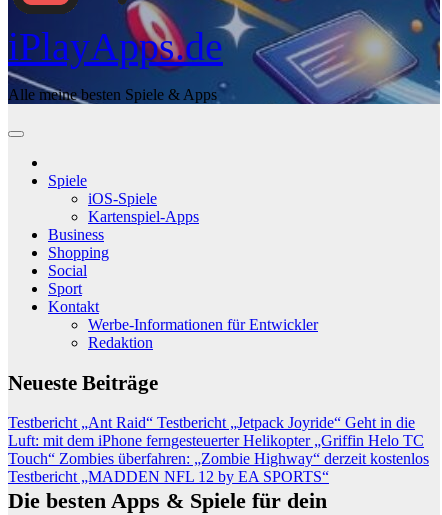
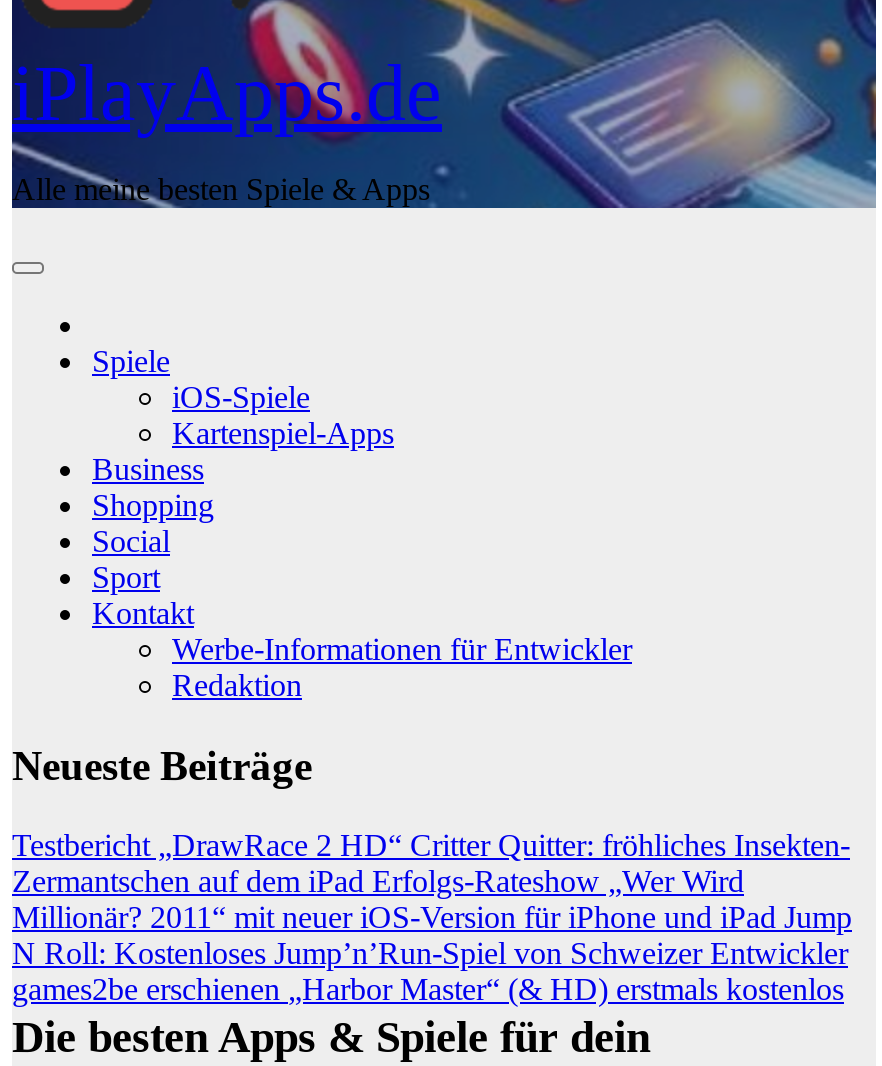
- Testbericht „Ant Raid“ Testbericht „Jetpack Joyride“ Geht in die
- Luft: mit dem iPhone ferngesteuerter Helikopter „Griffin Helo TC
- Touch“ Zombies überfahren: „Zombie Highway“ derzeit kostenlos
- Testbericht „MADDEN NFL 12 by EA SPORTS“
+ Testbericht „DrawRace 2 HD“ Critter Quitter: fröhliches Insekten-
+ Zermantschen auf dem iPad Erfolgs-Rateshow „Wer Wird
+ Millionär? 2011“ mit neuer iOS-Version für iPhone und iPad Jump
+ N Roll: Kostenloses Jump’n’Run-Spiel von Schweizer Entwickler
+ games2be erschienen „Harbor Master“ (& HD) erstmals kostenlos
